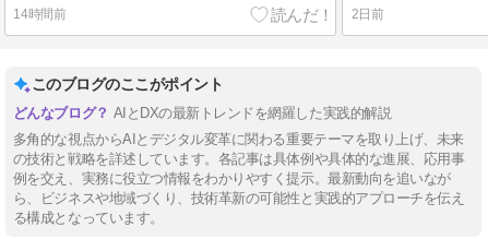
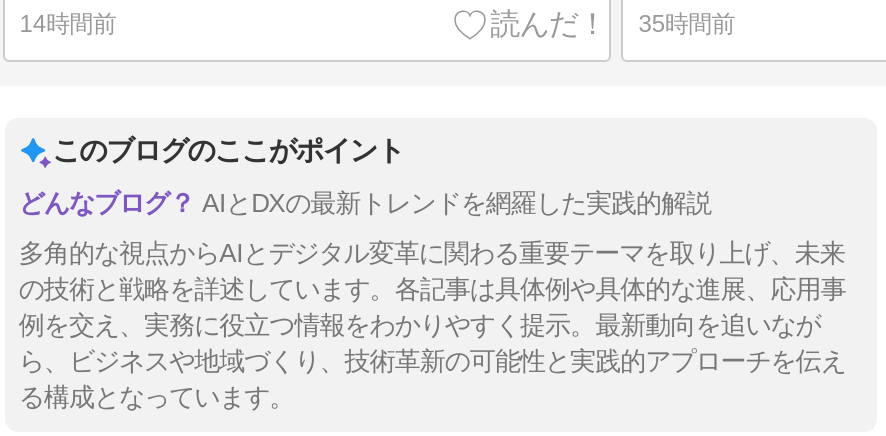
- 2日前
+ 35時間前
